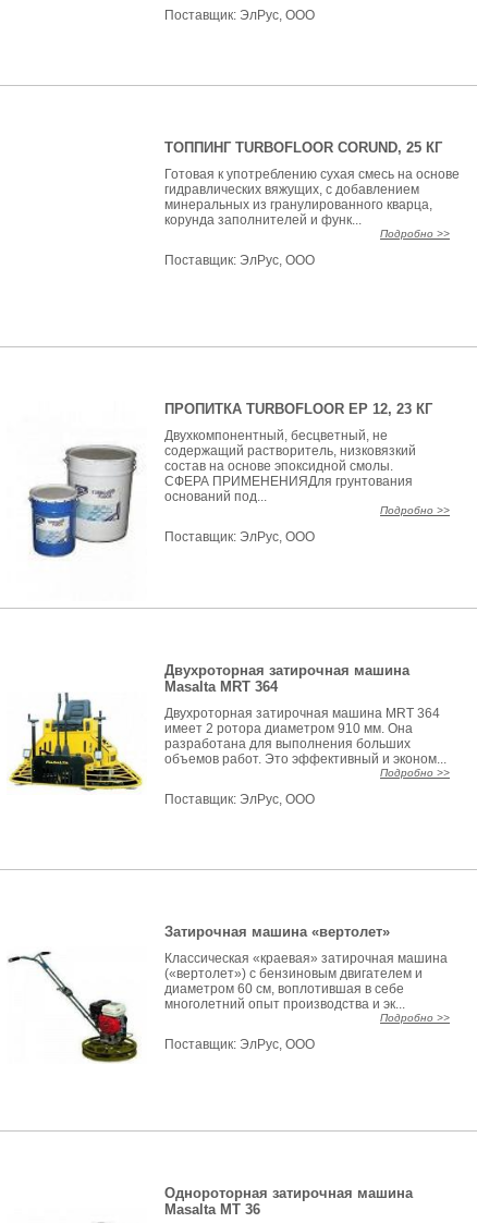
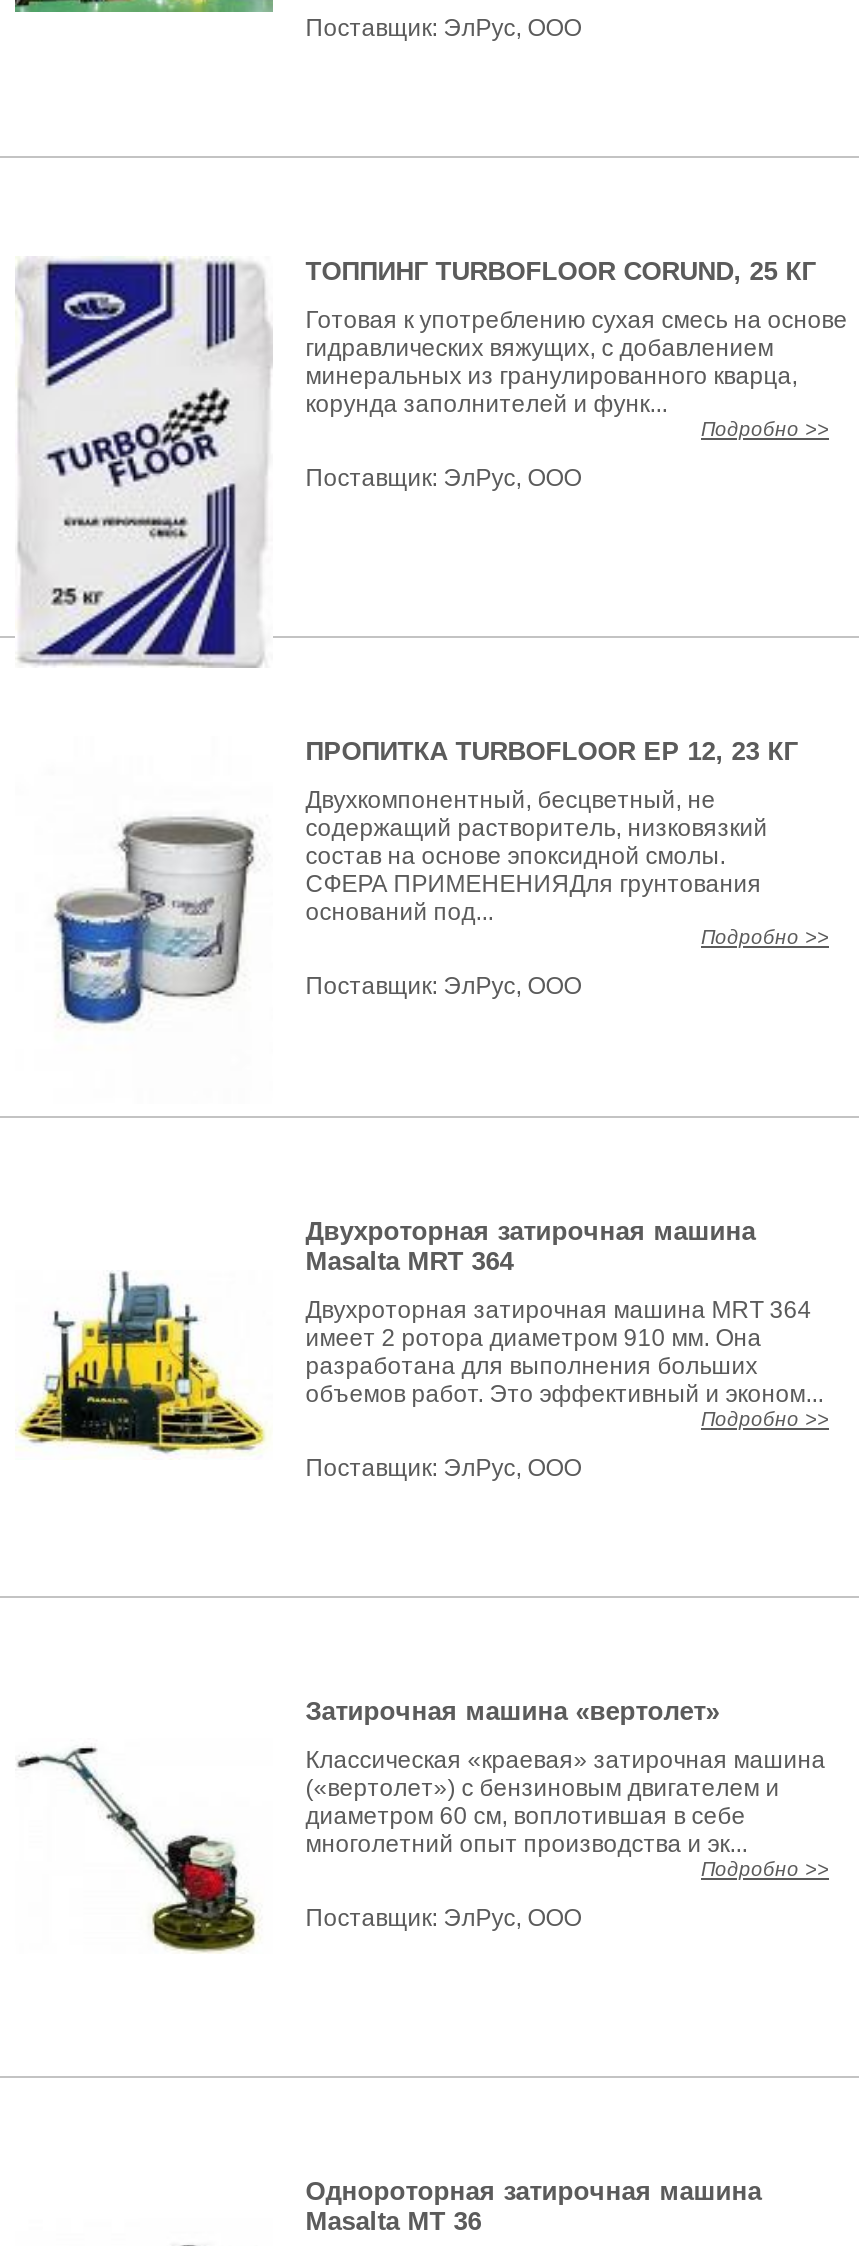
+ [image]
